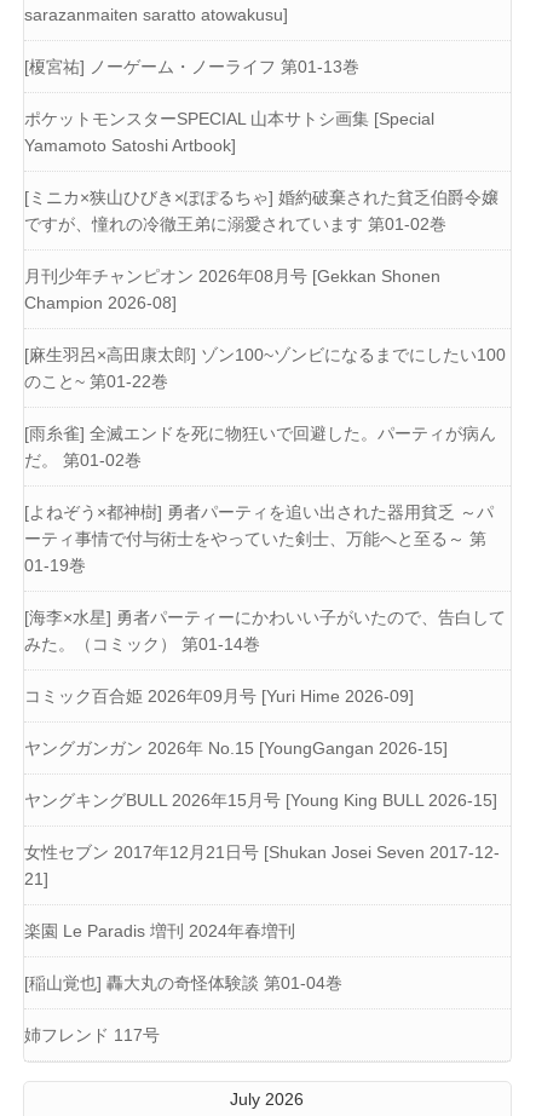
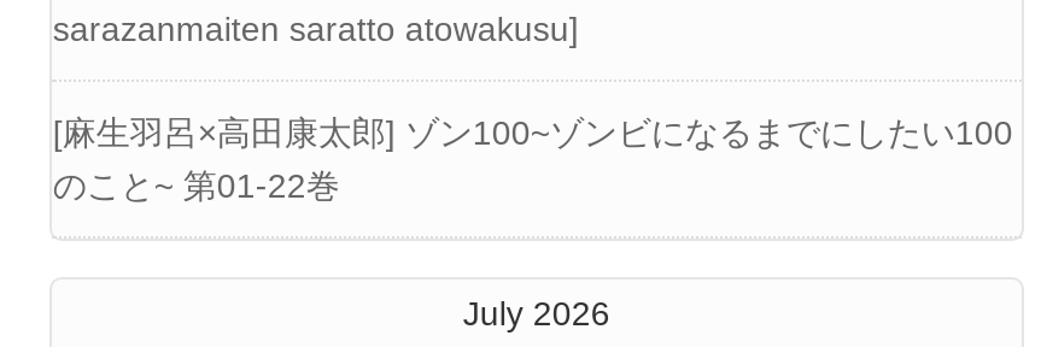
- [榎宮祐] ノーゲーム・ノーライフ 第01-13巻
- ポケットモンスターSPECIAL 山本サトシ画集 [Special
- Yamamoto Satoshi Artbook]
- [ミニカ×狭山ひびき×ぽぽるちゃ] 婚約破棄された貧乏伯爵令嬢
- ですが、憧れの冷徹王弟に溺愛されています 第01-02巻
- 月刊少年チャンピオン 2026年08月号 [Gekkan Shonen
- Champion 2026-08]

- [雨糸雀] 全滅エンドを死に物狂いで回避した。パーティが病ん
- だ。 第01-02巻
- [よねぞう×都神樹] 勇者パーティを追い出された器用貧乏 ～パ
- ーティ事情で付与術士をやっていた剣士、万能へと至る～ 第
- 01-19巻
- [海李×水星] 勇者パーティーにかわいい子がいたので、告白して
- みた。（コミック） 第01-14巻
- コミック百合姫 2026年09月号 [Yuri Hime 2026-09]
- ヤングガンガン 2026年 No.15 [YoungGangan 2026-15]
- ヤングキングBULL 2026年15月号 [Young King BULL 2026-15]
- 女性セブン 2017年12月21日号 [Shukan Josei Seven 2017-12-
- 21]
- 楽園 Le Paradis 増刊 2024年春増刊
- [稲山覚也] 轟大丸の奇怪体験談 第01-04巻
- 姉フレンド 117号
